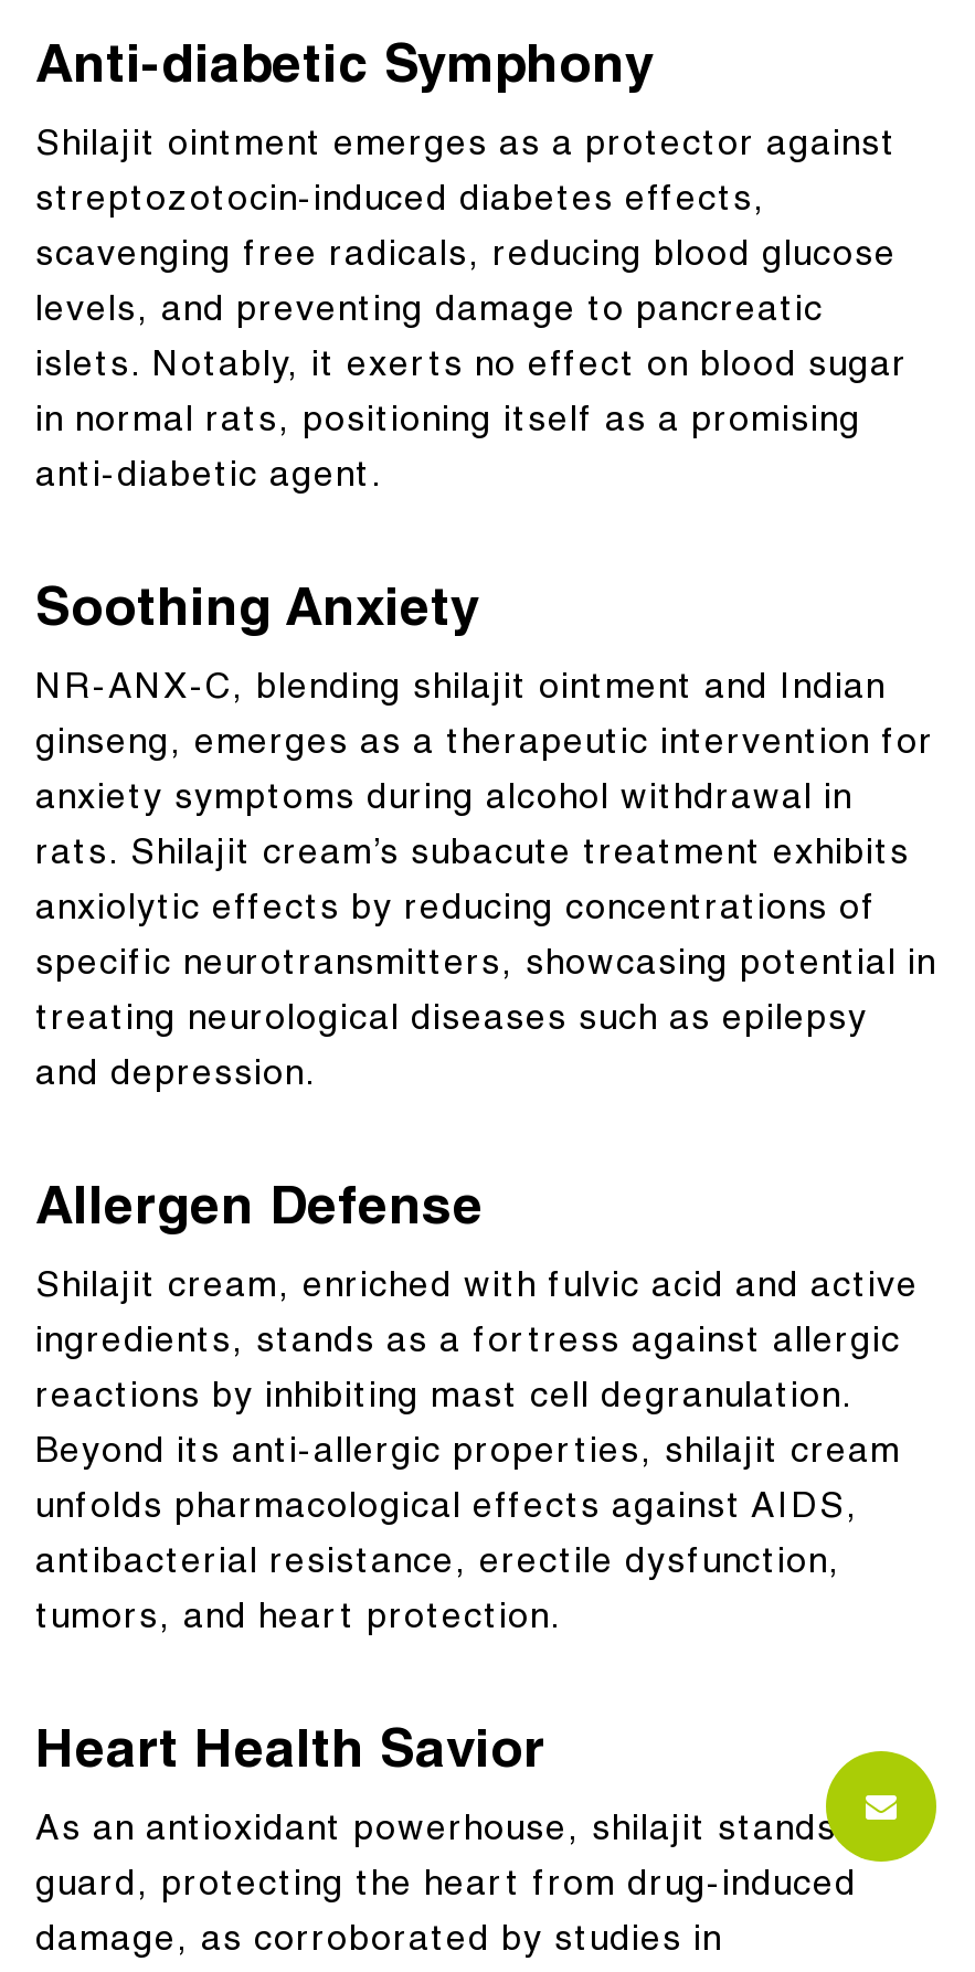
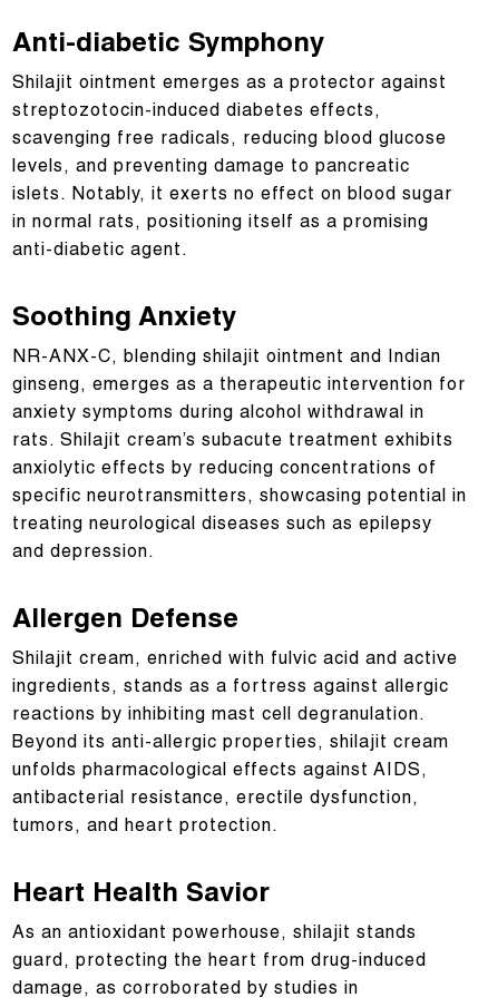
- [image]
